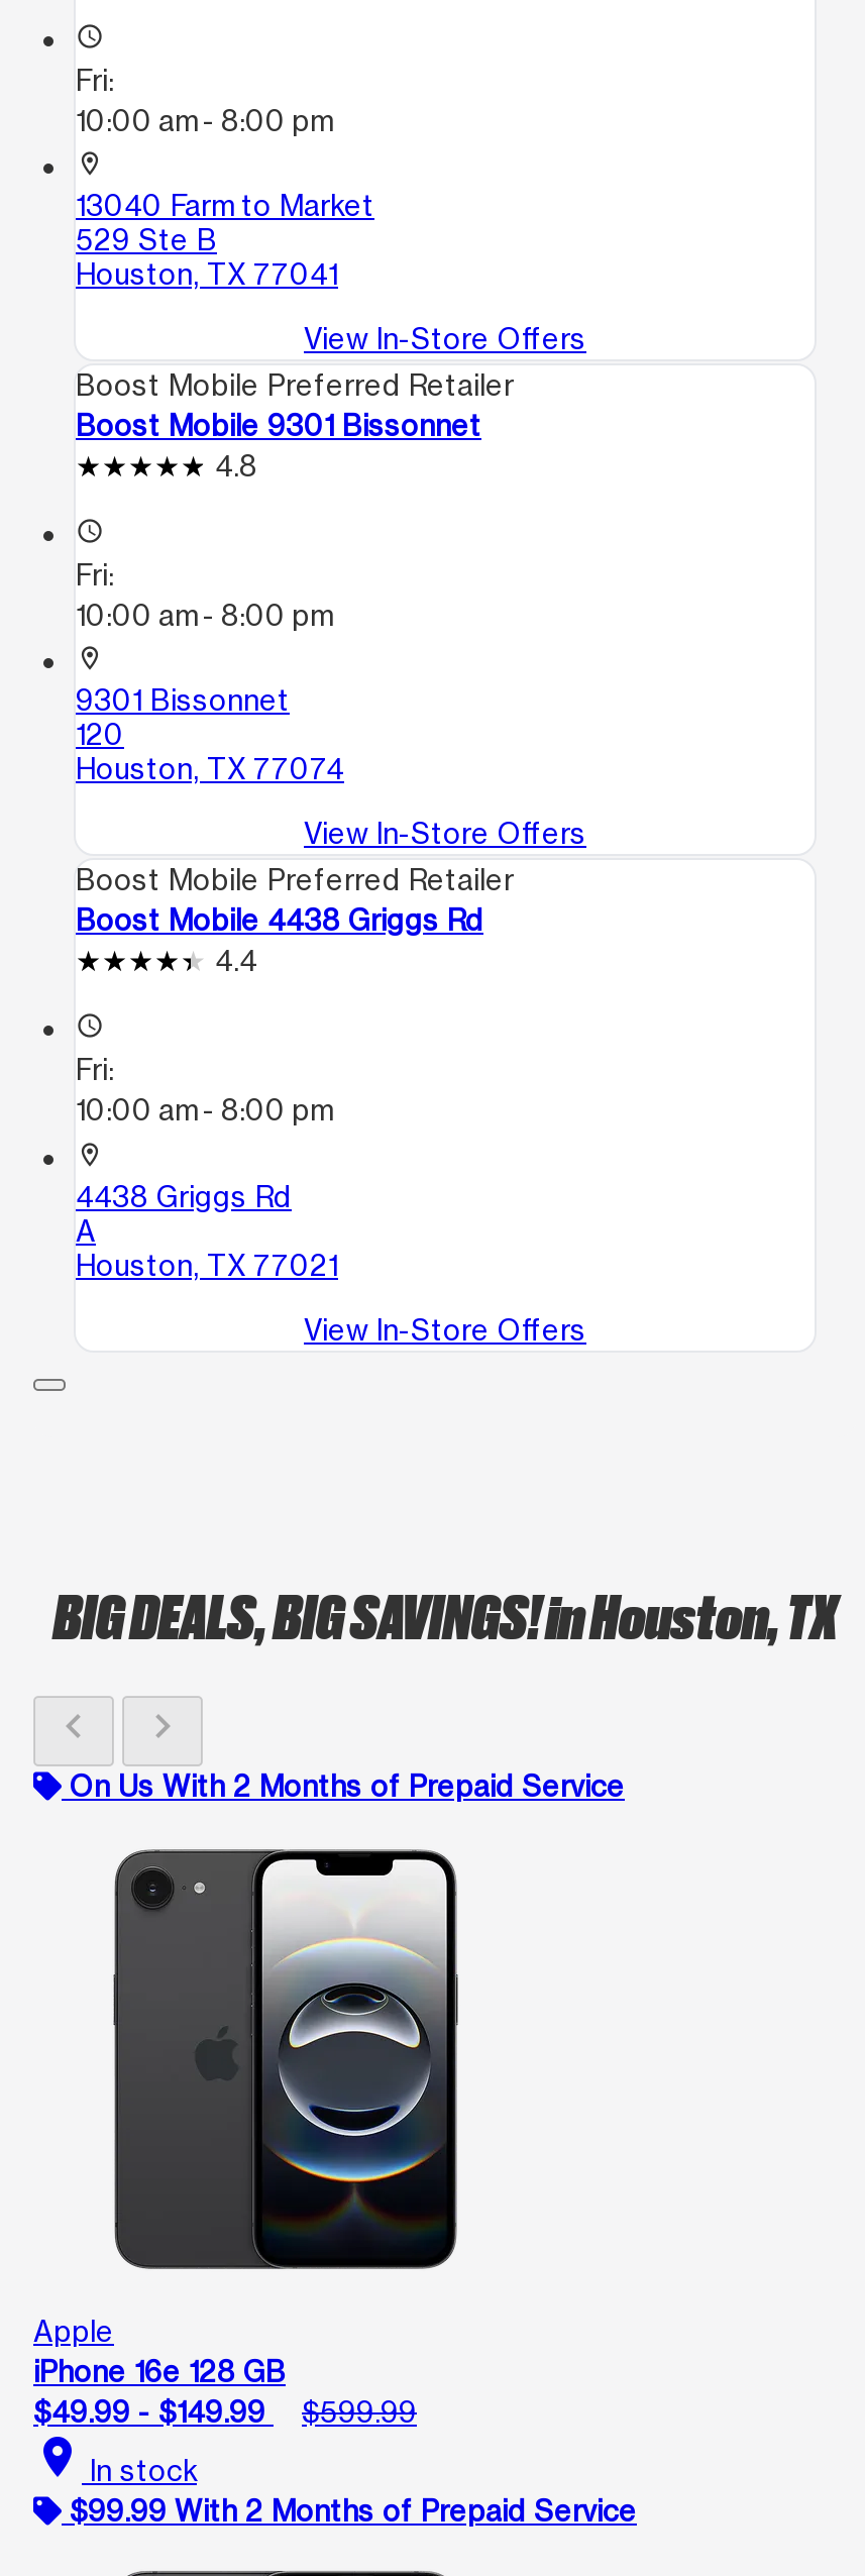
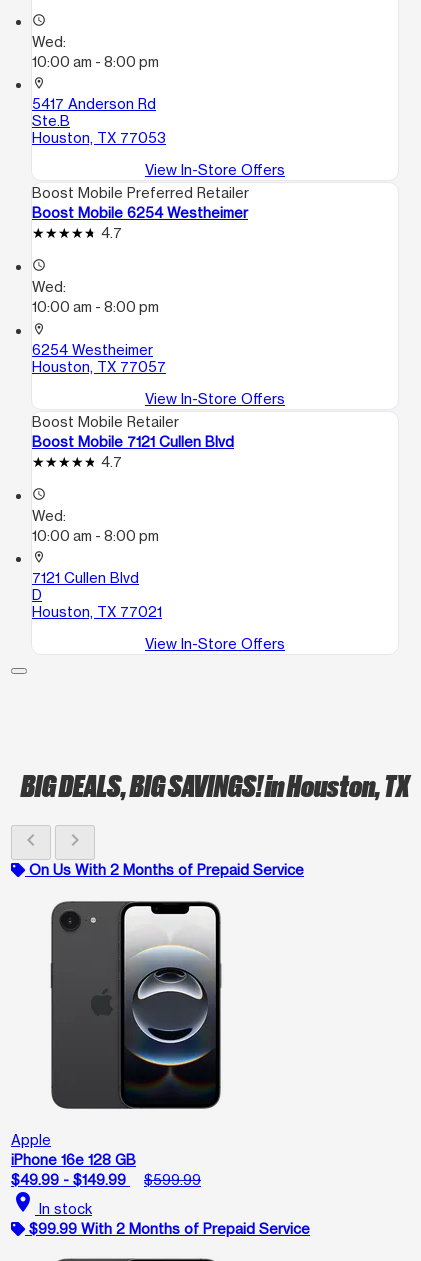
- Fri:
+ Wed:

- 13040 Farm to Market
- 529 Ste B
- Houston, TX 77041
+ 5417 Anderson Rd
+ Ste.B
+ Houston, TX 77053

- Boost Mobile 9301 Bissonnet
+ Boost Mobile 6254 Westheimer

- 4.8
+ 4.7

- Fri:
+ Wed:

- 9301 Bissonnet
- 120
- Houston, TX 77074
+ 6254 Westheimer
+ Houston, TX 77057

- Boost Mobile Preferred Retailer
- Boost Mobile 4438 Griggs Rd
- 4.4
+ Boost Mobile Retailer
+ Boost Mobile 7121 Cullen Blvd
+ 4.7

- Fri:
+ Wed:

- 4438 Griggs Rd
- A
+ 7121 Cullen Blvd
+ D
